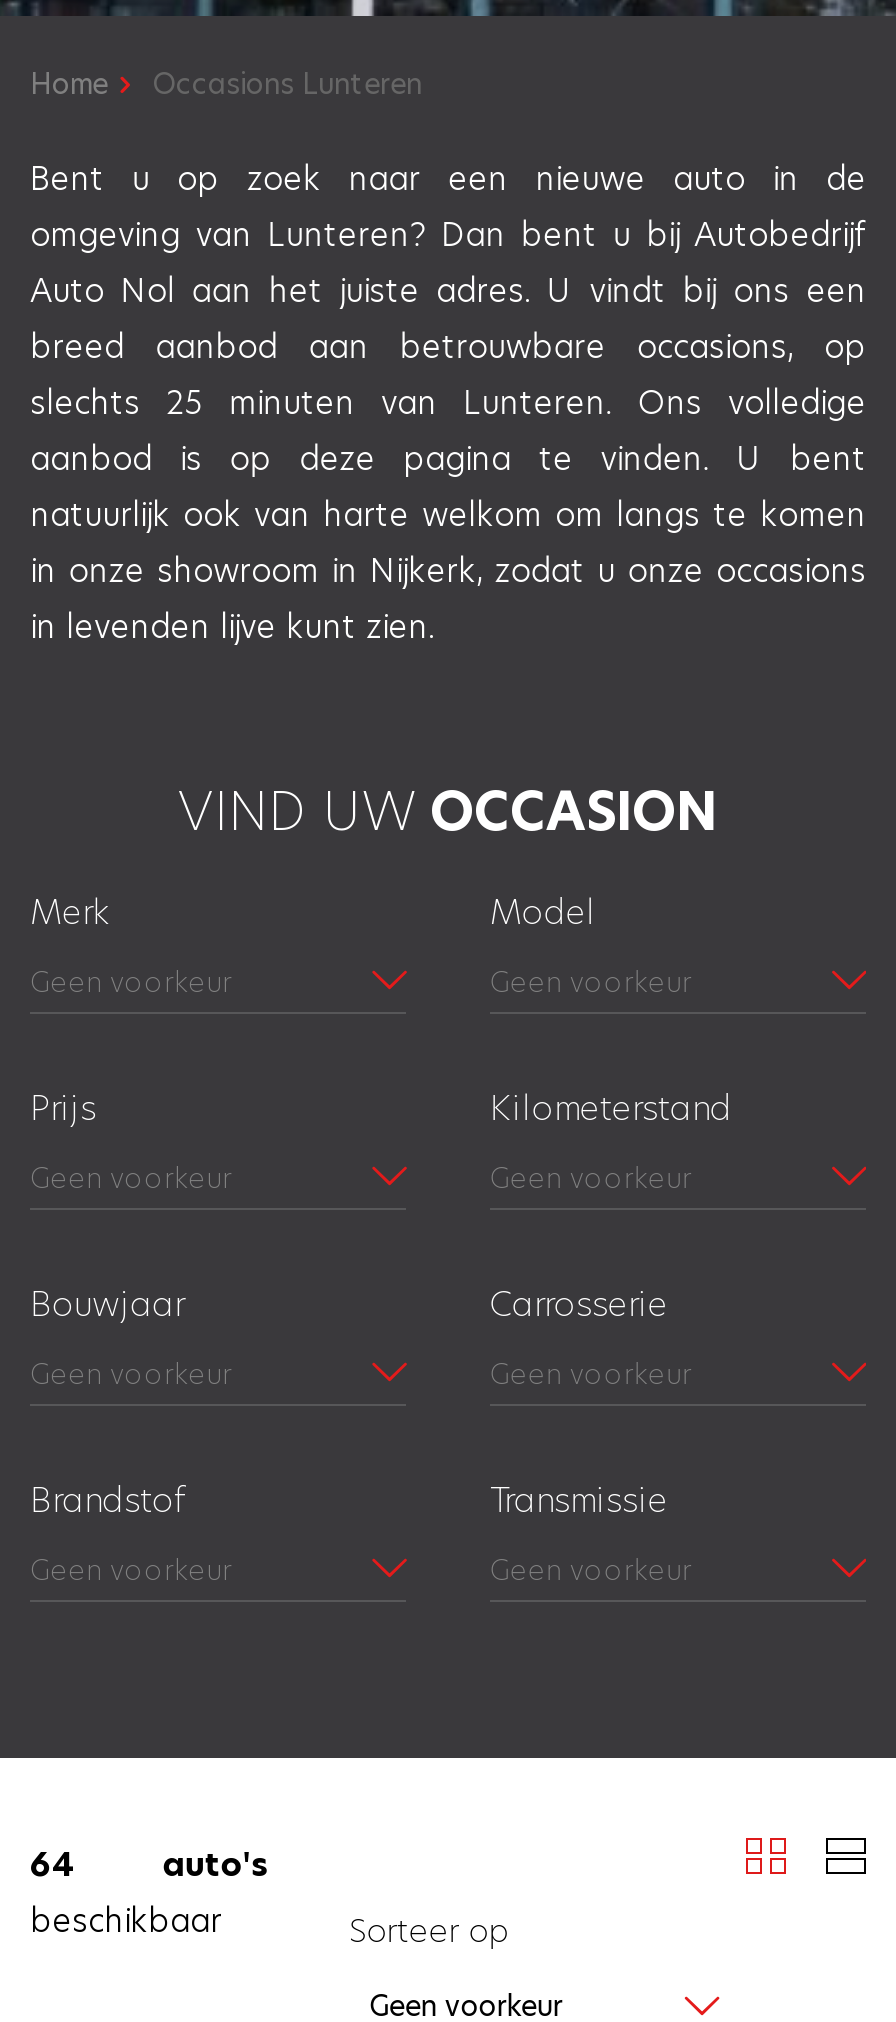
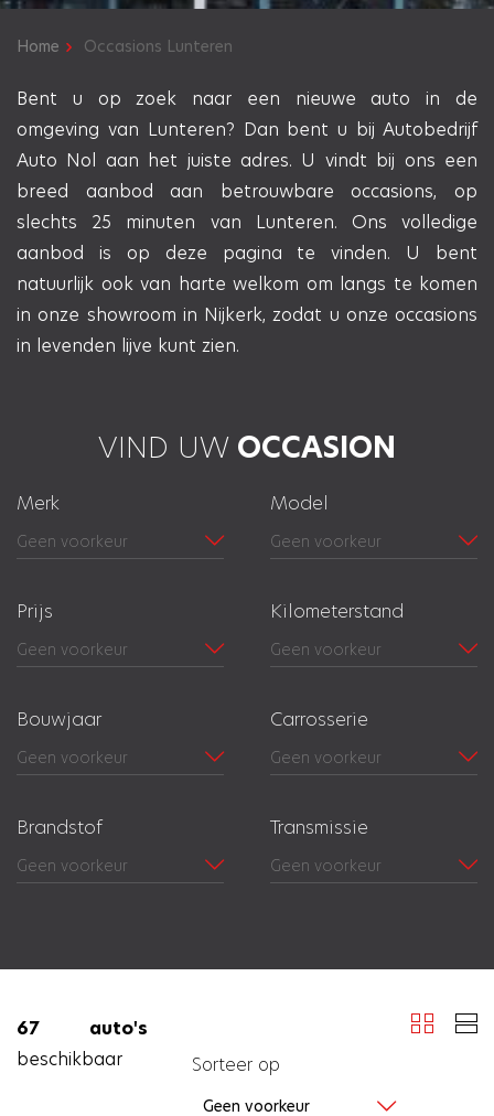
- 64 auto's
+ 67 auto's
